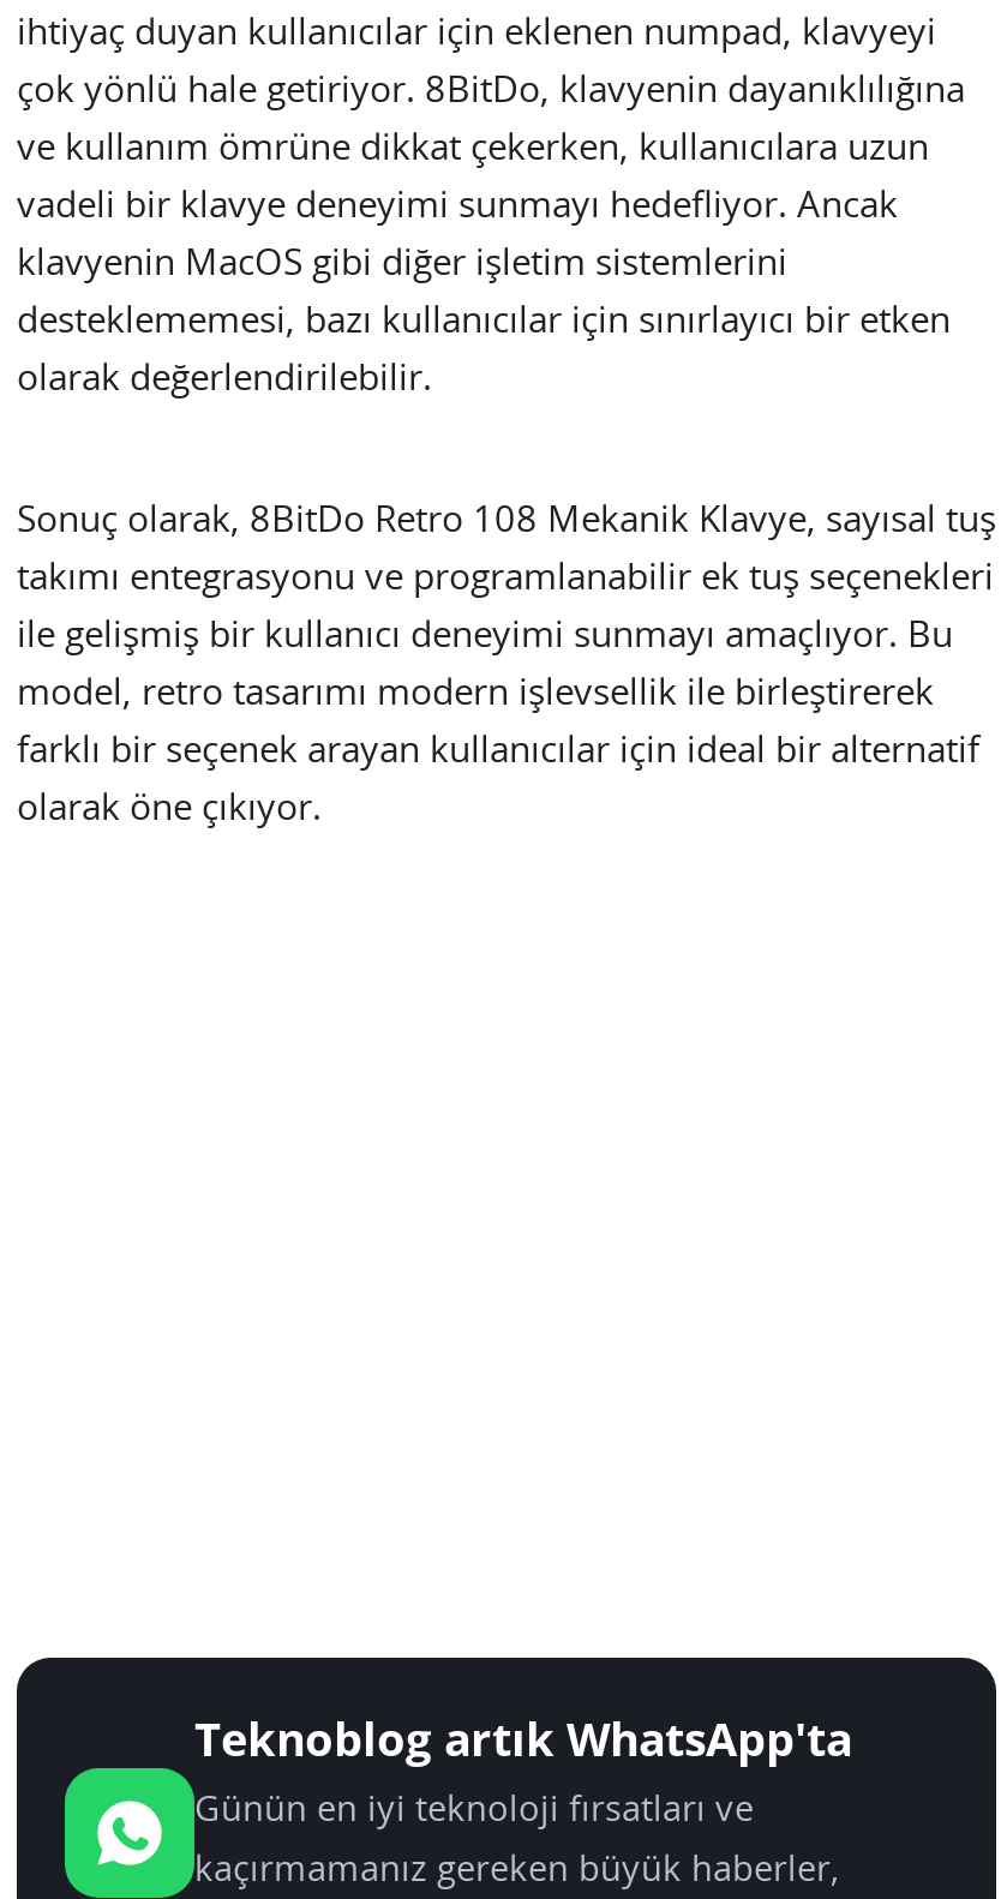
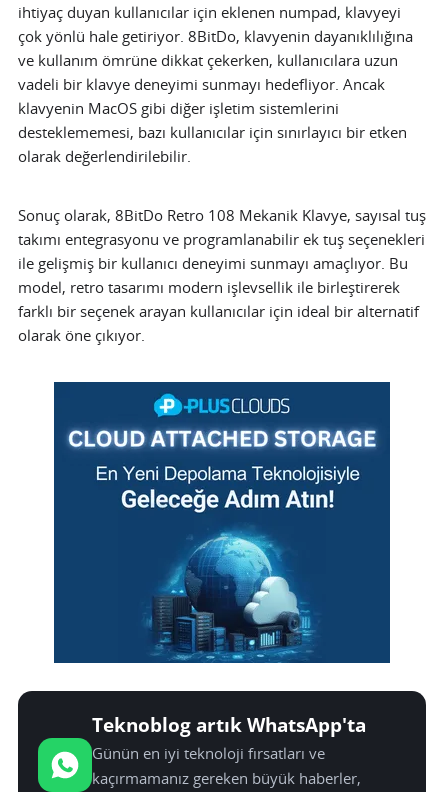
+ [image]
